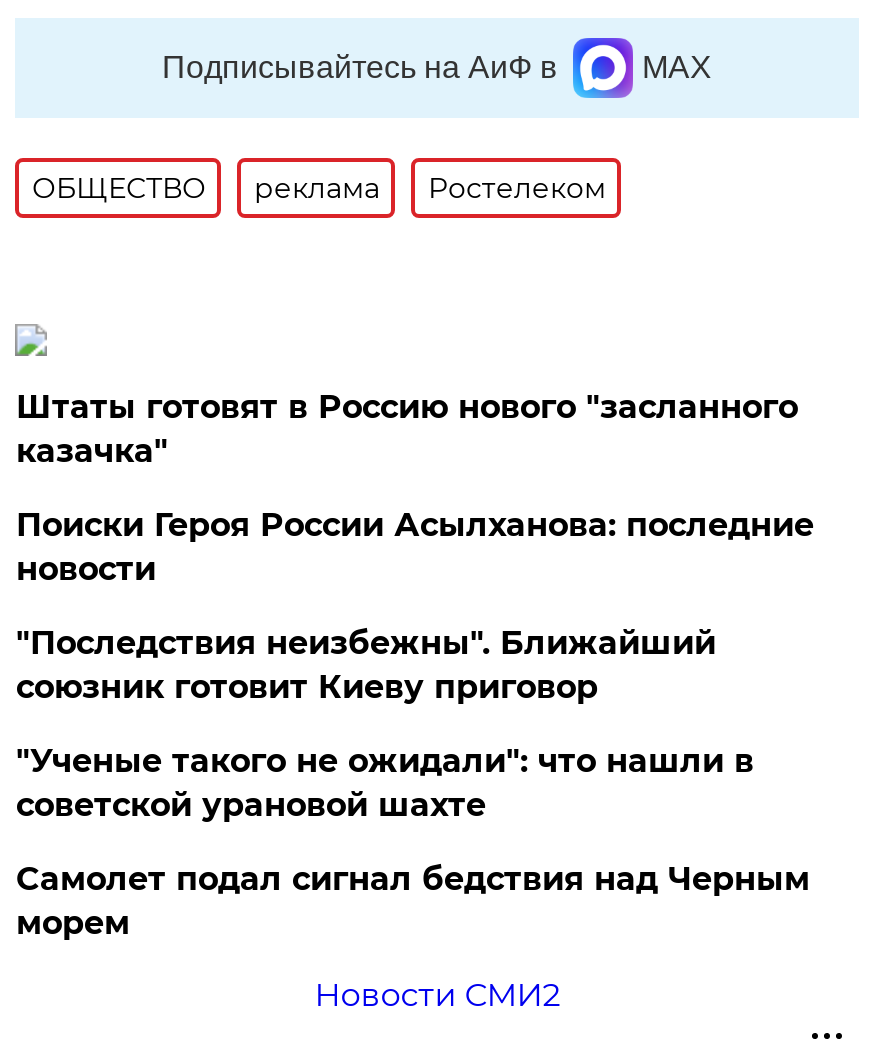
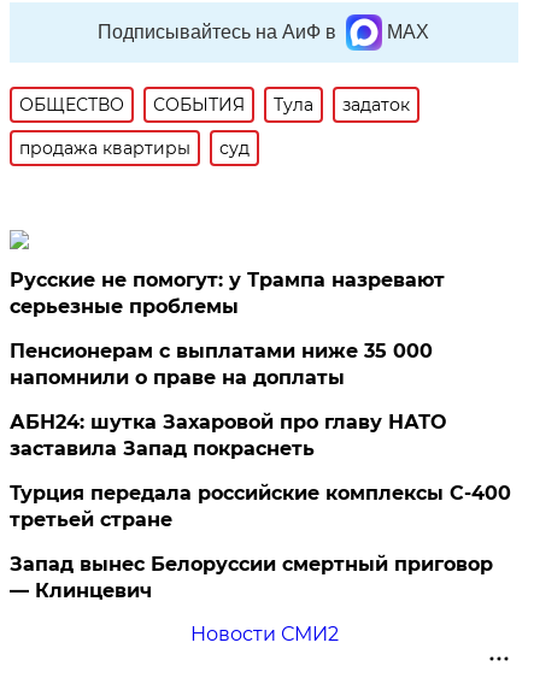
- реклама
- Ростелеком
+ СОБЫТИЯ
+ Тула
+ задаток
+ продажа квартиры
+ суд

- Штаты готовят в Россию нового "засланного
- казачка"
- Поиски Героя России Асылханова: последние
- новости
- "Последствия неизбежны". Ближайший
- союзник готовит Киеву приговор
- "Ученые такого не ожидали": что нашли в
- советской урановой шахте
- Самолет подал сигнал бедствия над Черным
- морем
+ Русские не помогут: у Трампа назревают
+ серьезные проблемы
+ Пенсионерам с выплатами ниже 35 000
+ напомнили о праве на доплаты
+ АБН24: шутка Захаровой про главу НАТО
+ заставила Запад покраснеть
+ Турция передала российские комплексы С-400
+ третьей стране
+ Запад вынес Белоруссии смертный приговор
+ — Клинцевич
